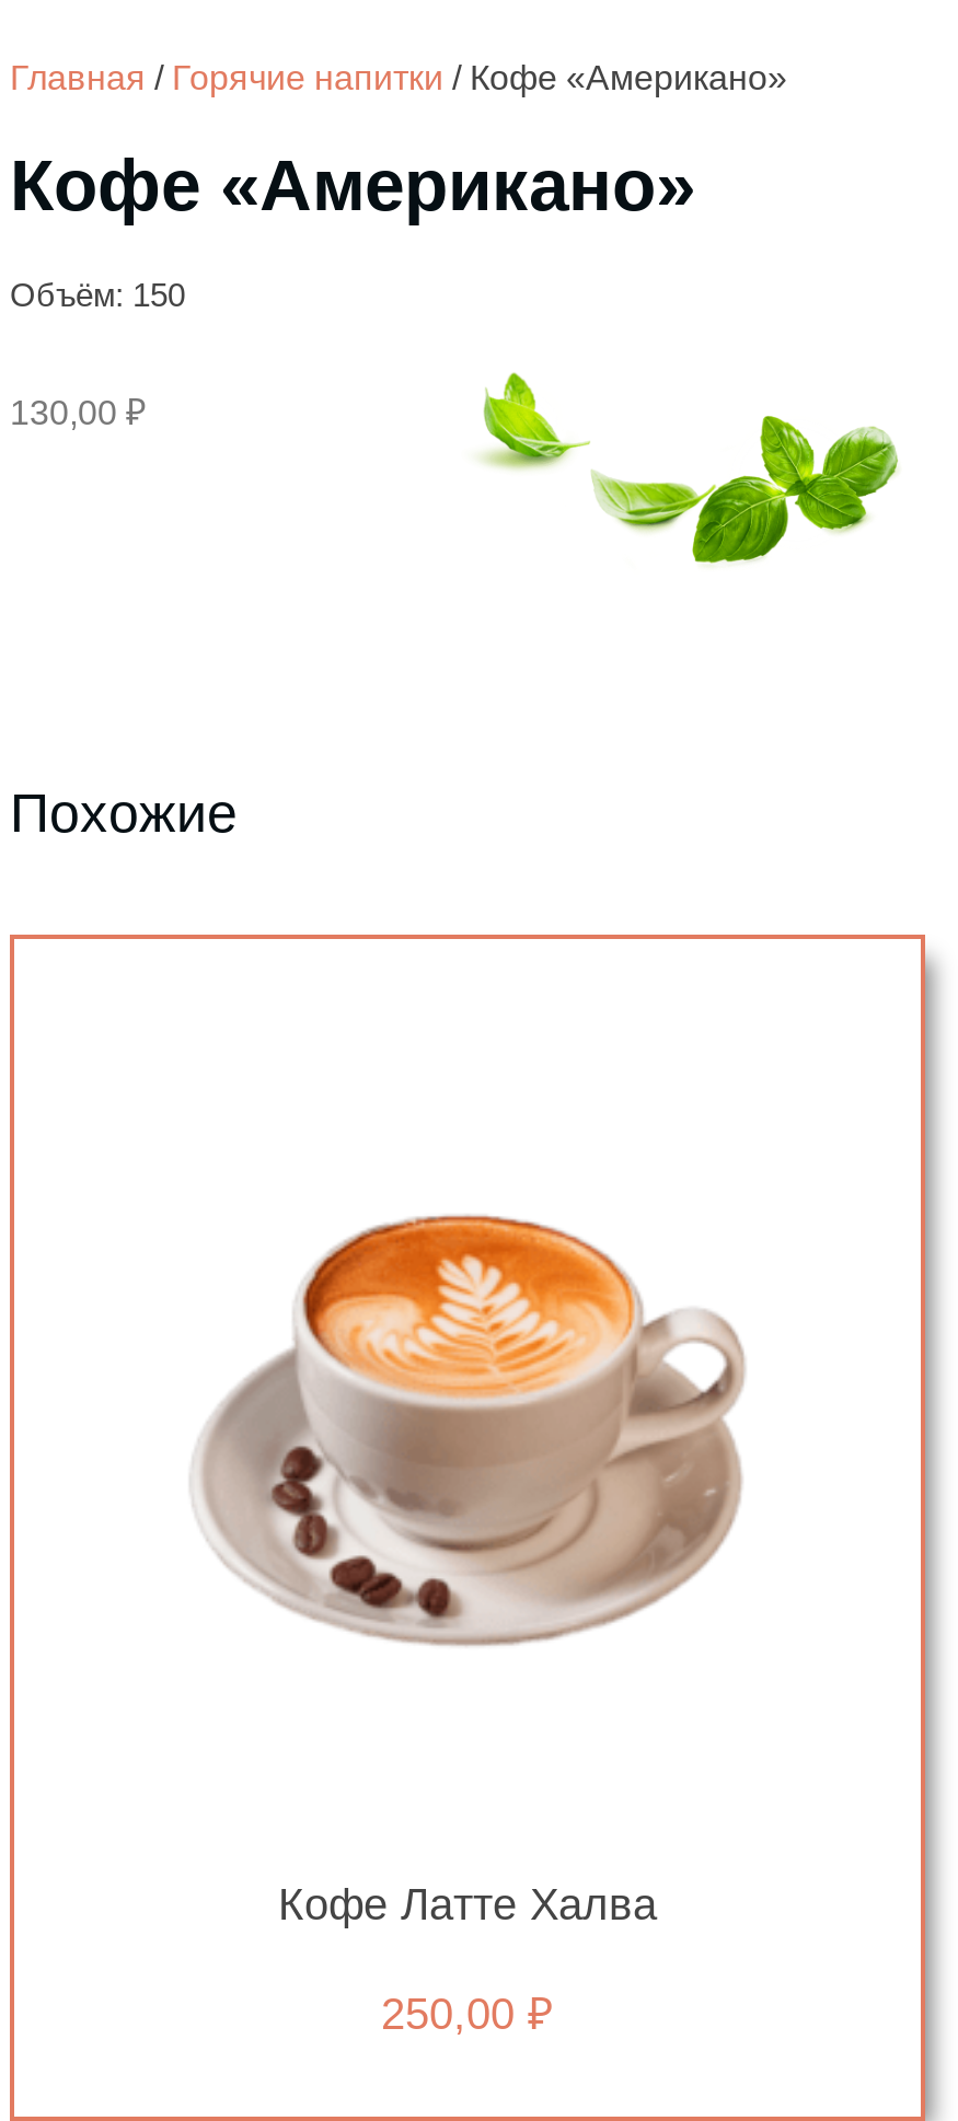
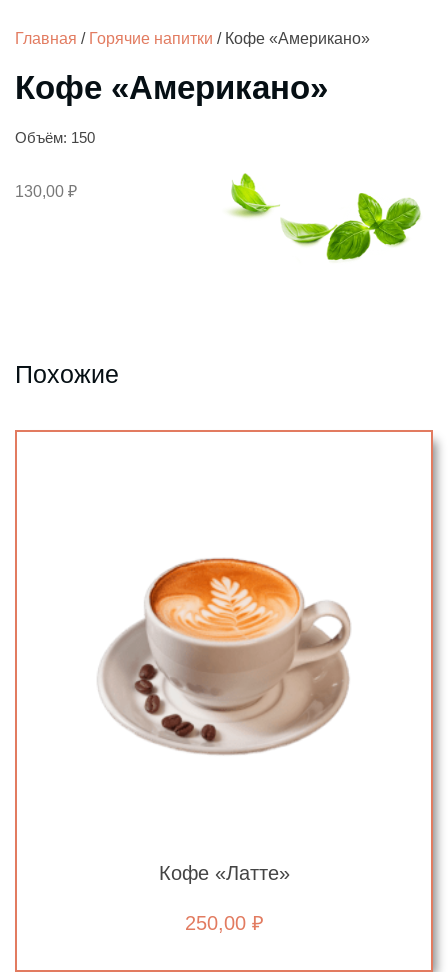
- Кофе Латте Халва
+ Кофе «Латте»
